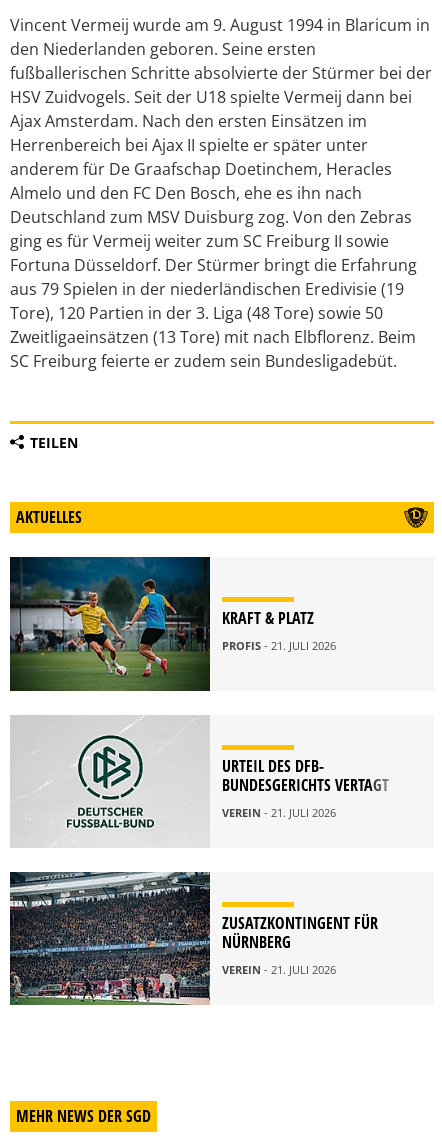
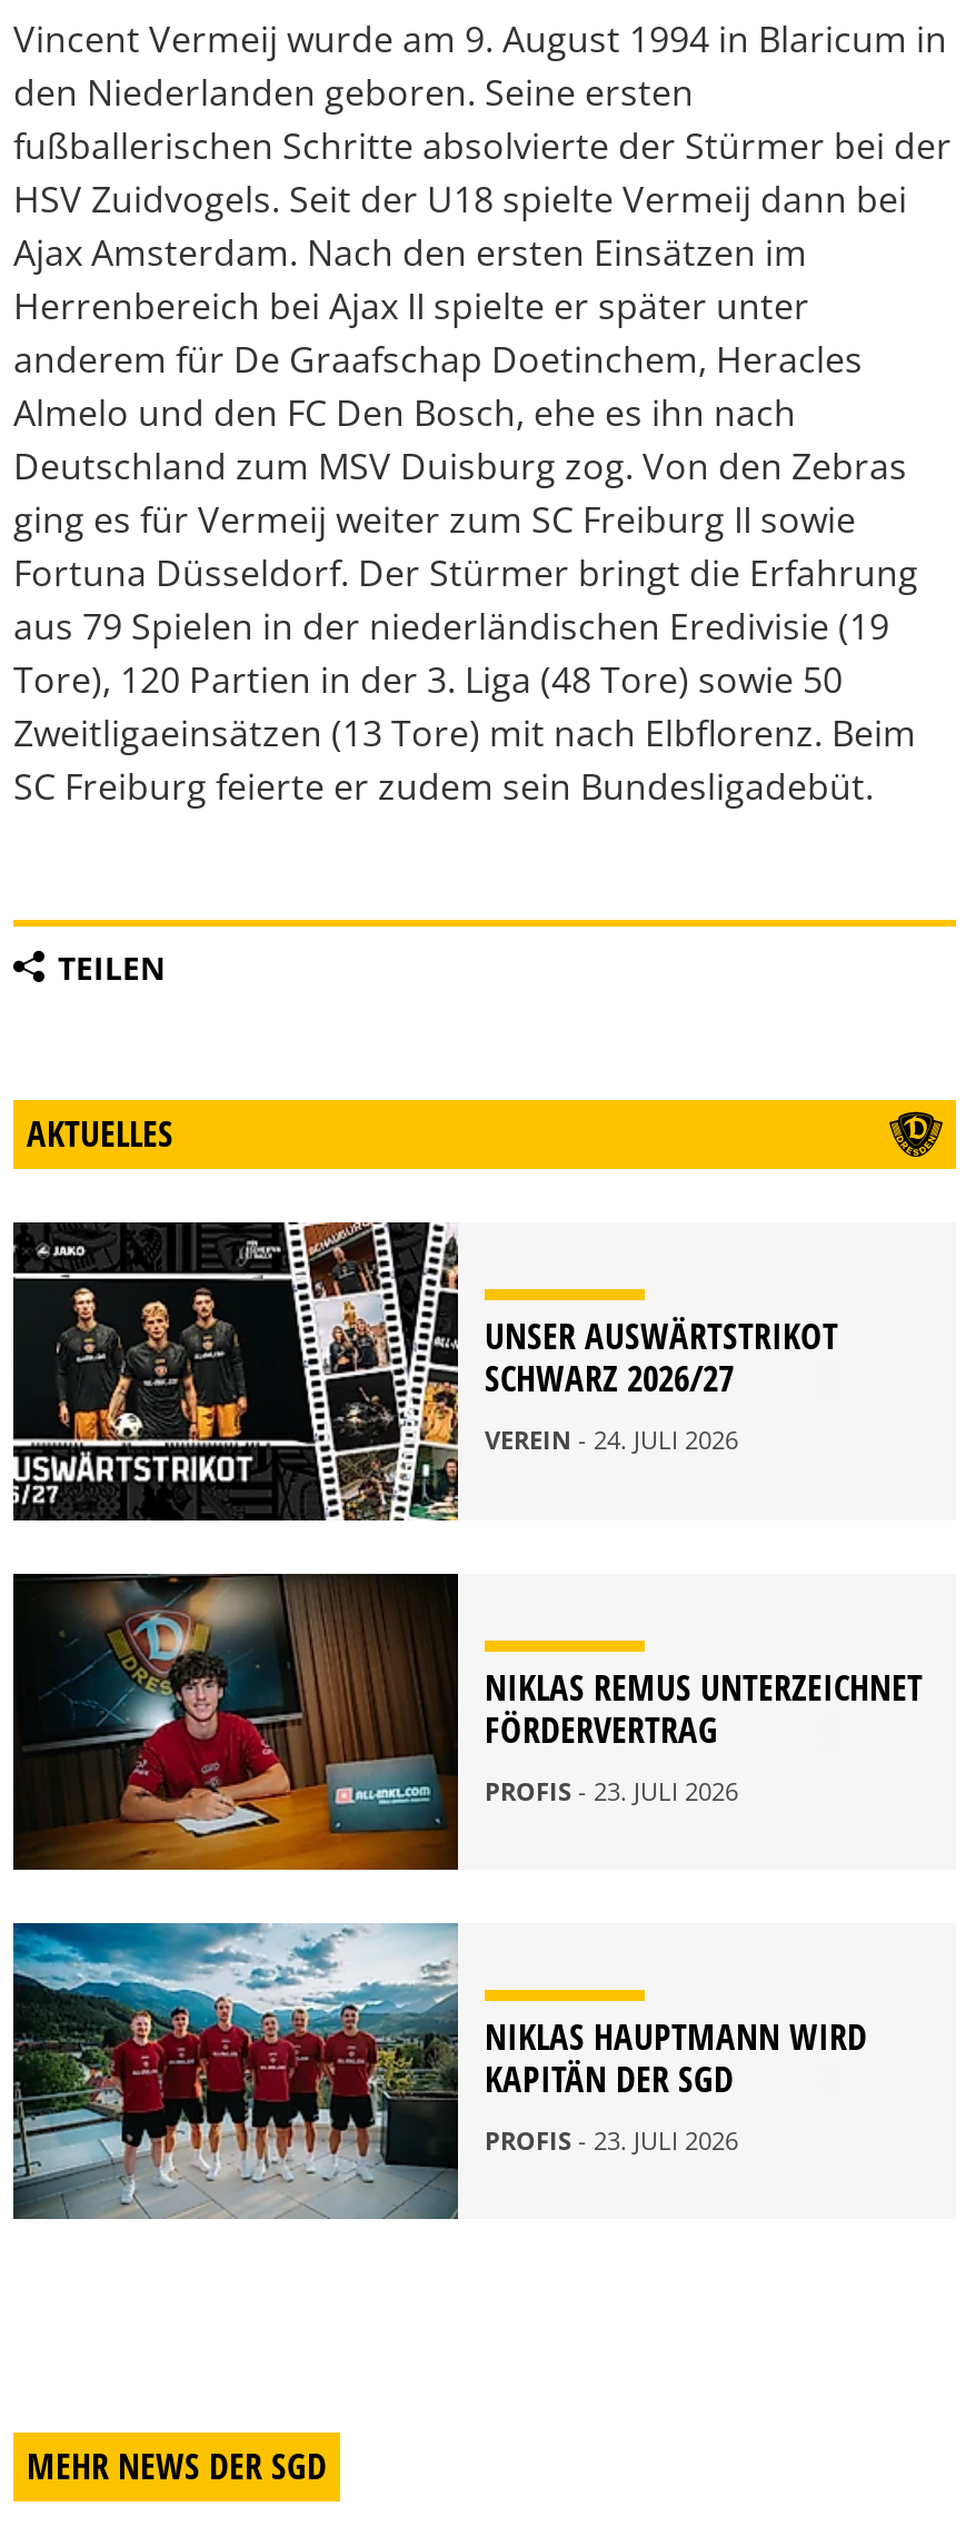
- [image]
- KRAFT & PLATZ
- PROFIS - 21. JULI 2026
+ [image]
+ UNSER AUSWÄRTSTRIKOT
+ SCHWARZ 2026/27
+ VEREIN - 24. JULI 2026

- [image]
- URTEIL DES DFB-
- BUNDESGERICHTS VERTAGT
- VEREIN - 21. JULI 2026
+ [image]
+ NIKLAS REMUS UNTERZEICHNET
+ FÖRDERVERTRAG
+ PROFIS - 23. JULI 2026

- [image]
- ZUSATZKONTINGENT FÜR
- NÜRNBERG
- VEREIN - 21. JULI 2026
+ [image]
+ NIKLAS HAUPTMANN WIRD
+ KAPITÄN DER SGD
+ PROFIS - 23. JULI 2026
